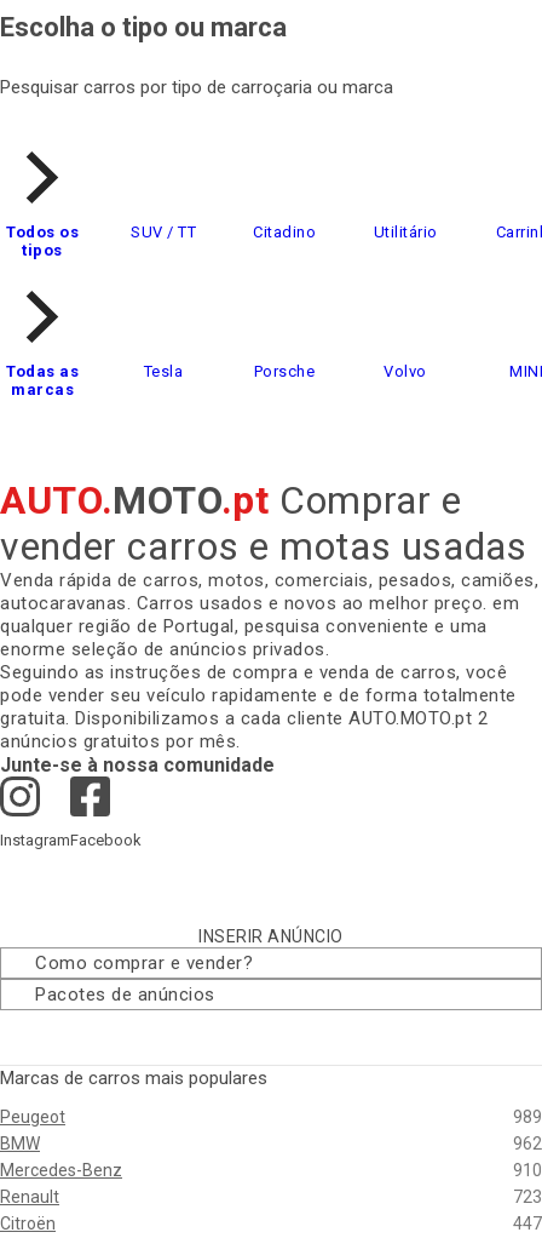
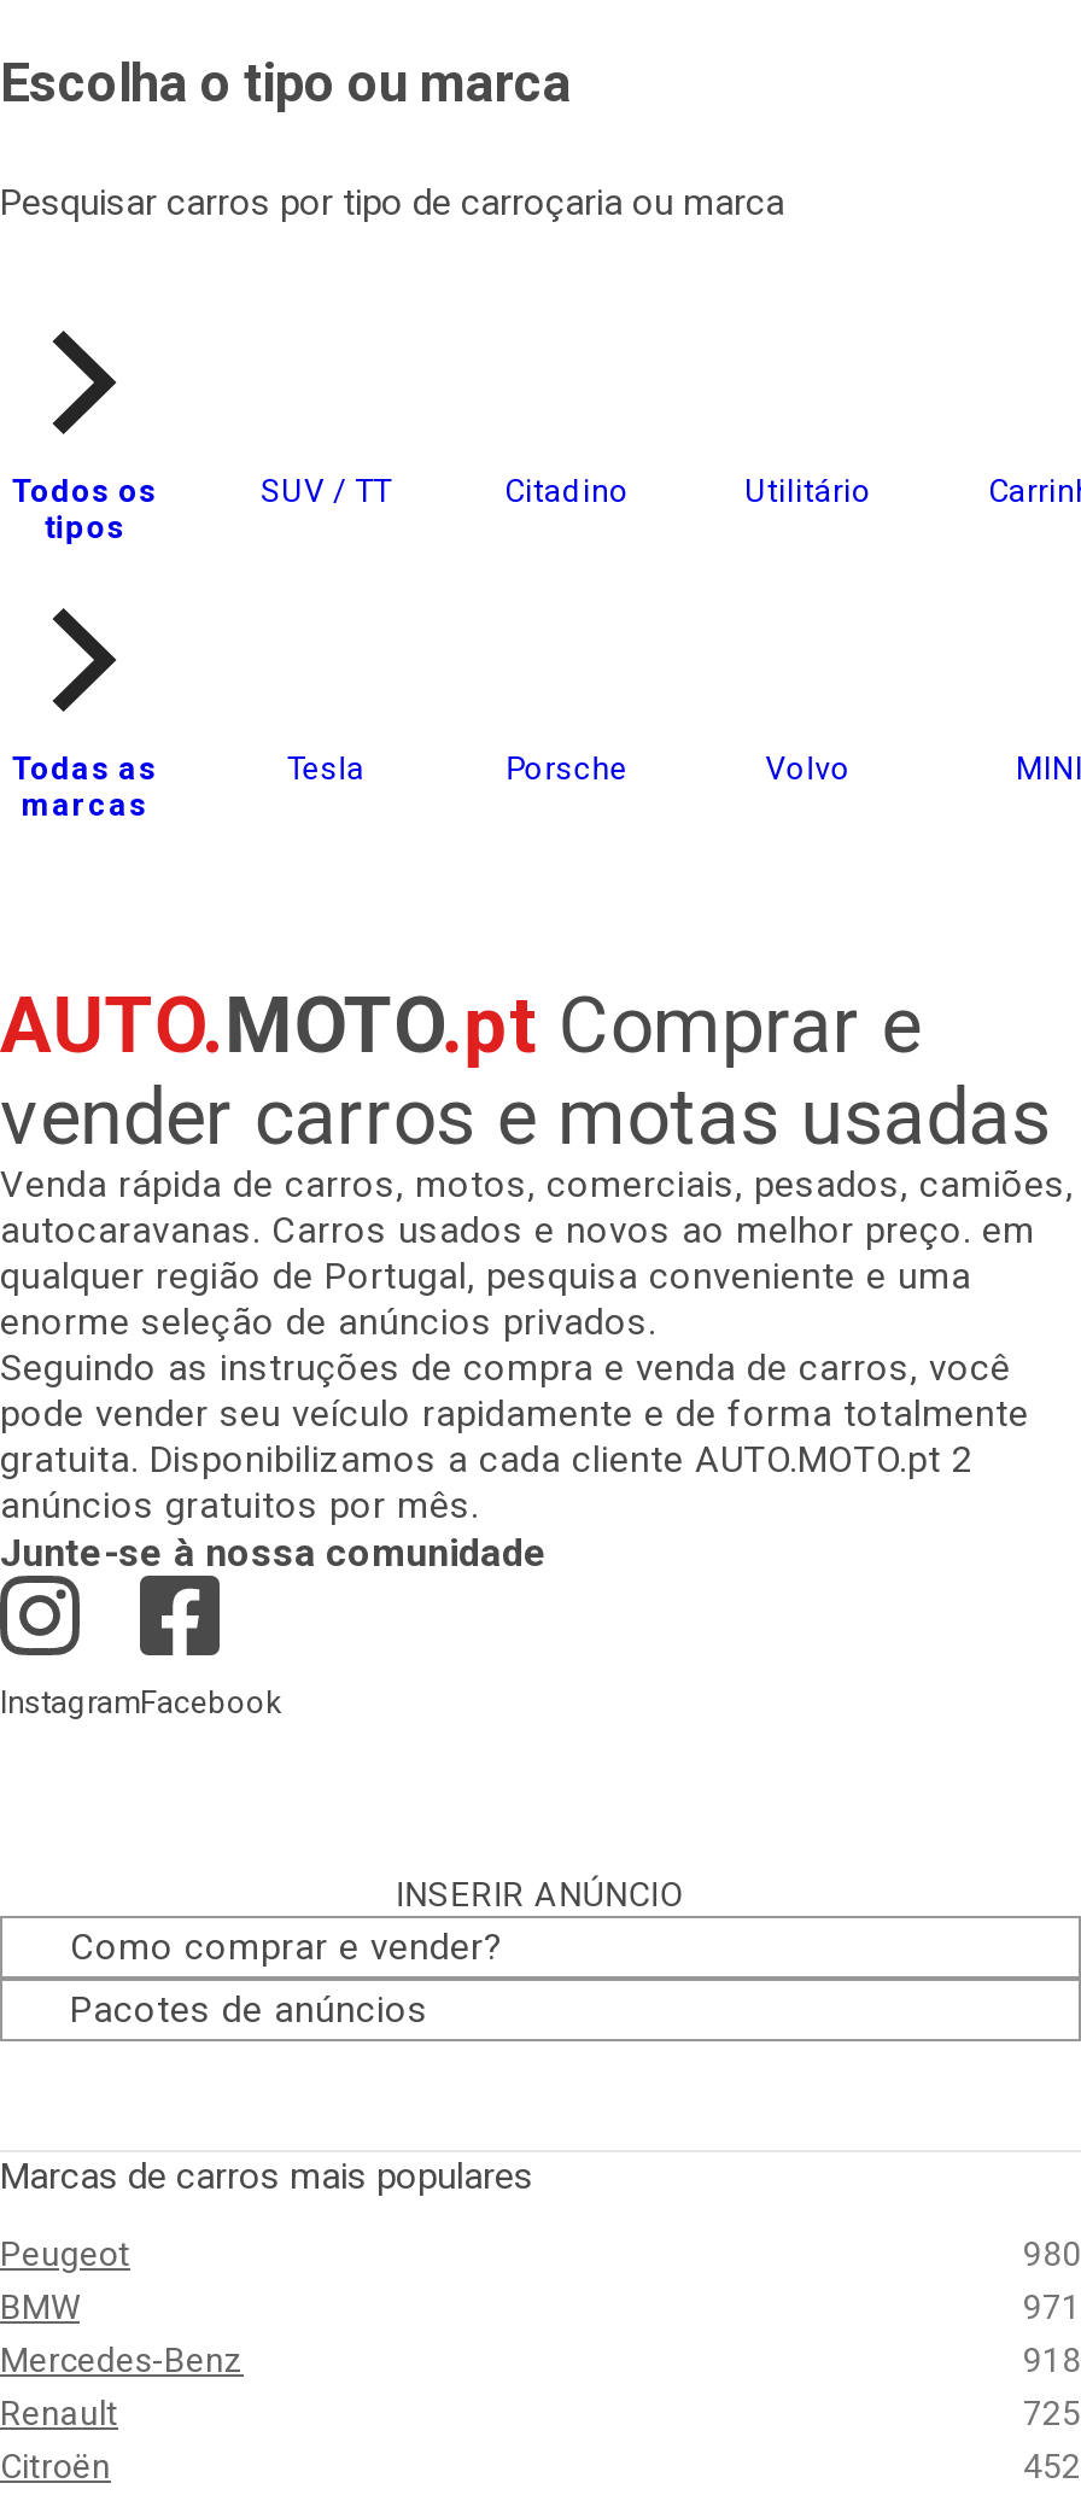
- 989
+ 980

- 962
+ 971

- 910
+ 918

- 723
+ 725

- 447
+ 452
